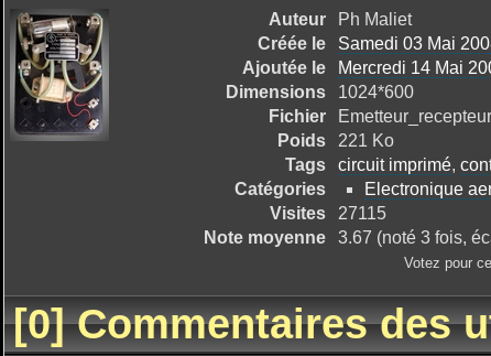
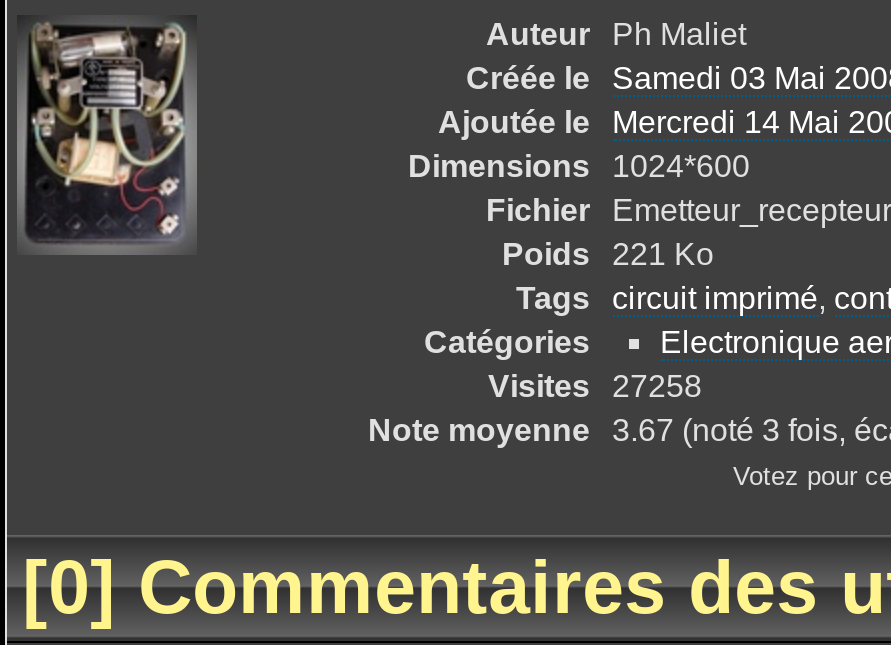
- Visites 27115
+ Visites 27258
